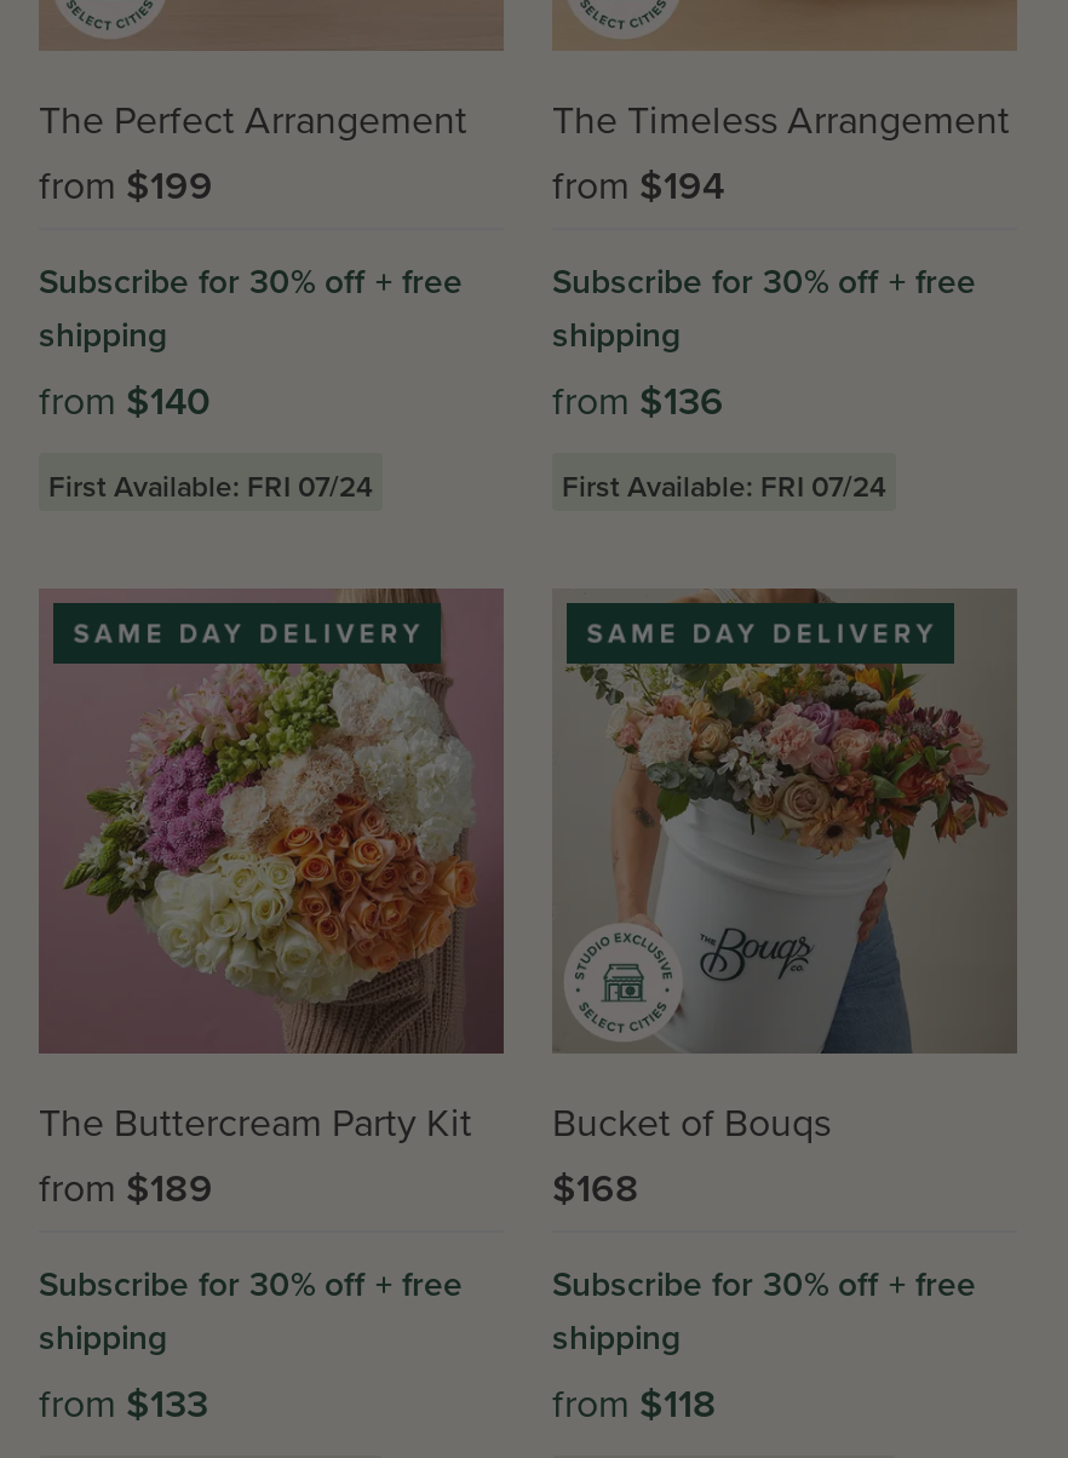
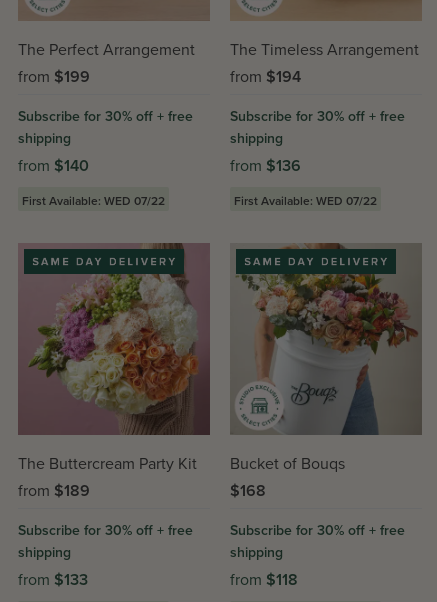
- First Available: FRI 07/24
+ First Available: WED 07/22

- First Available: FRI 07/24
+ First Available: WED 07/22
